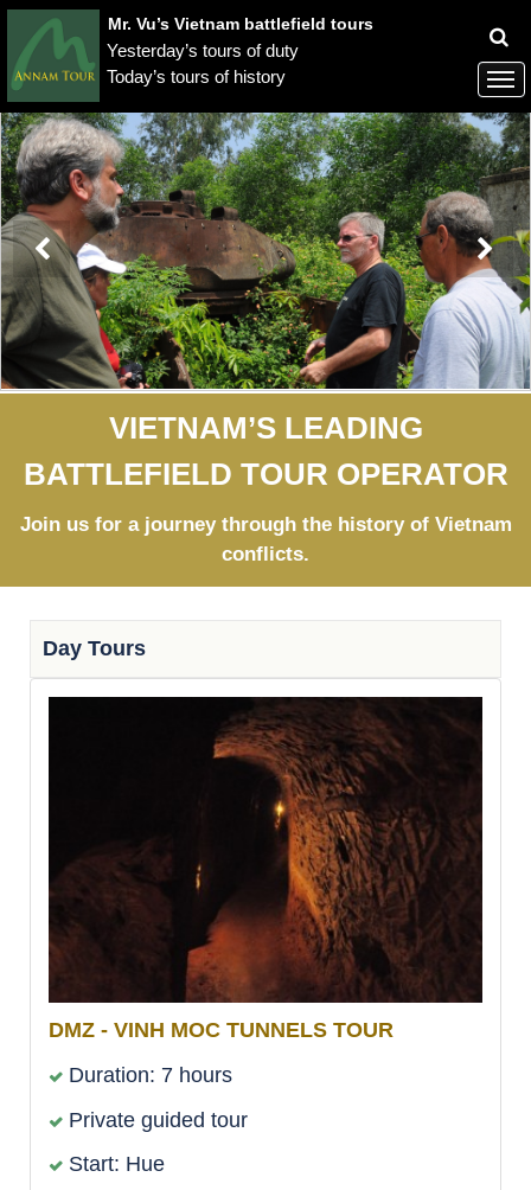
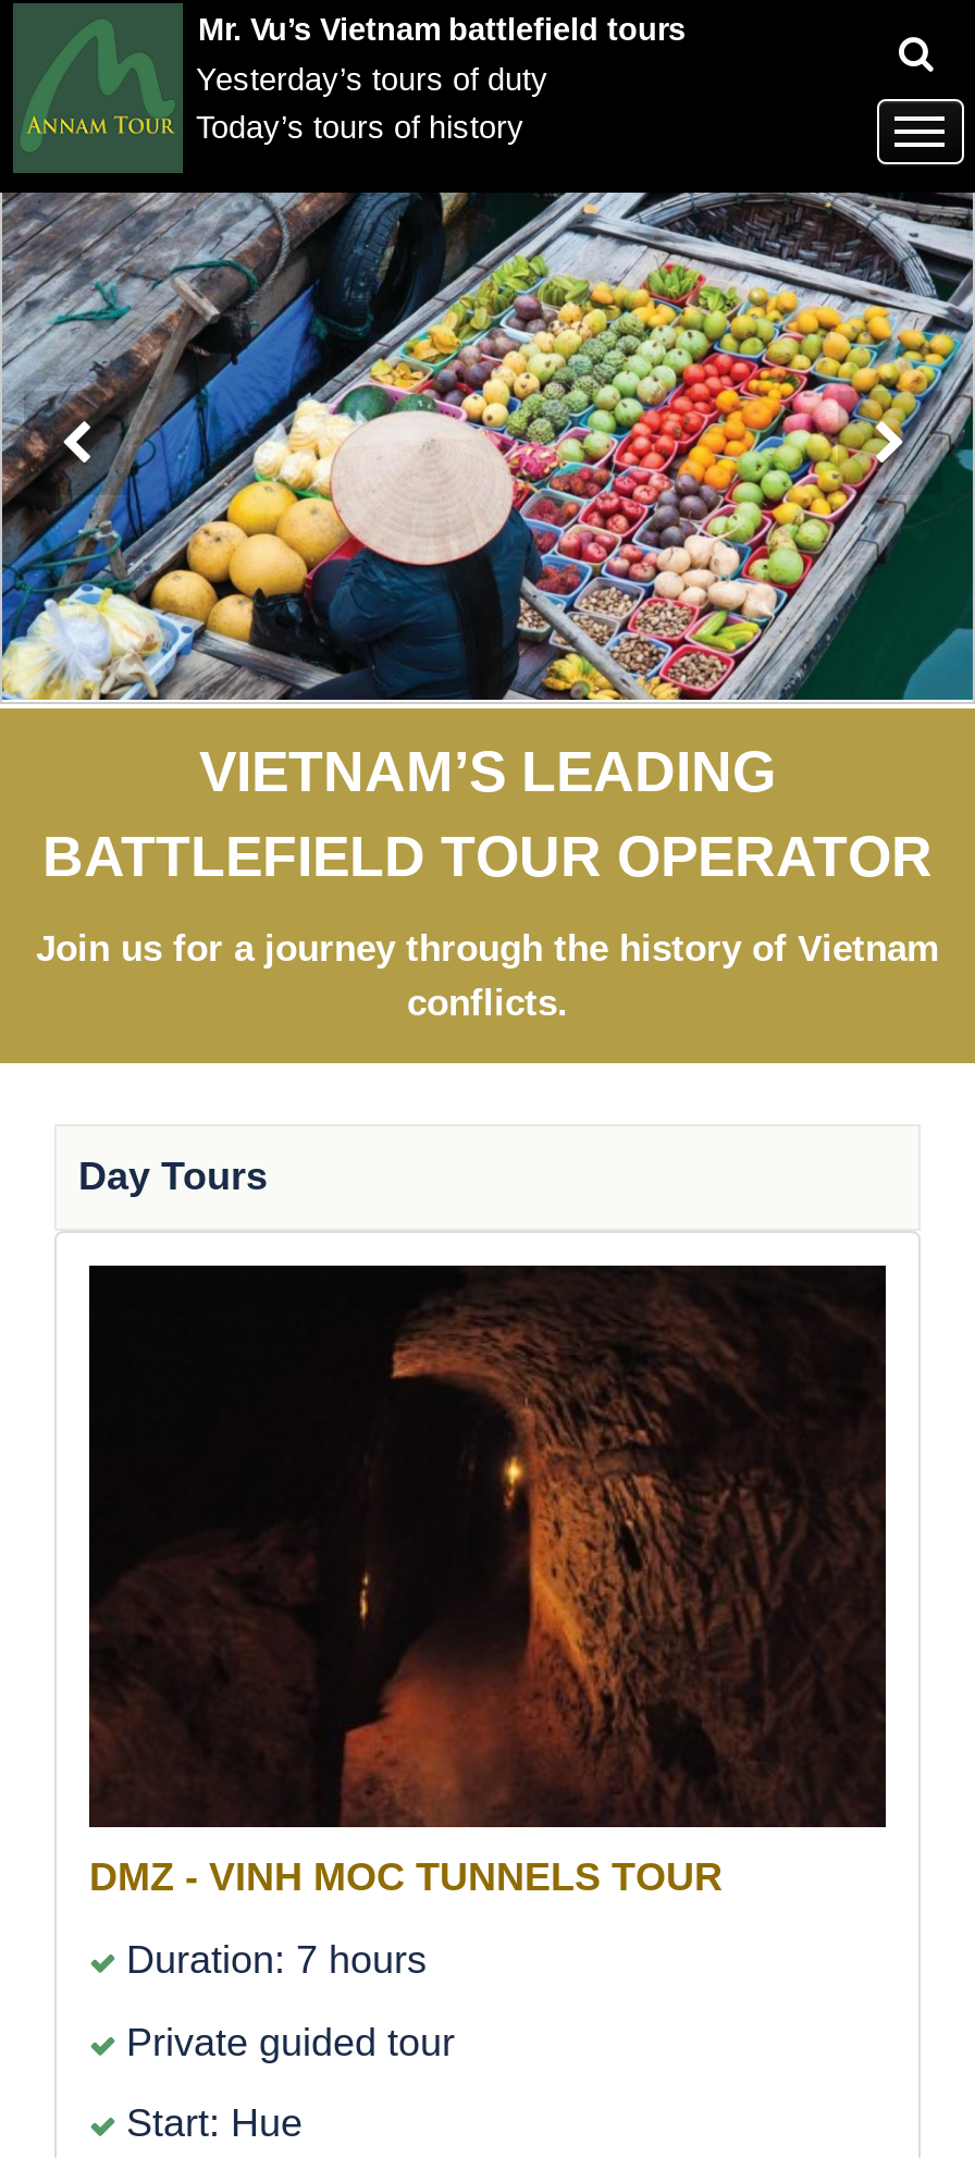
- [image]
+ [image]
